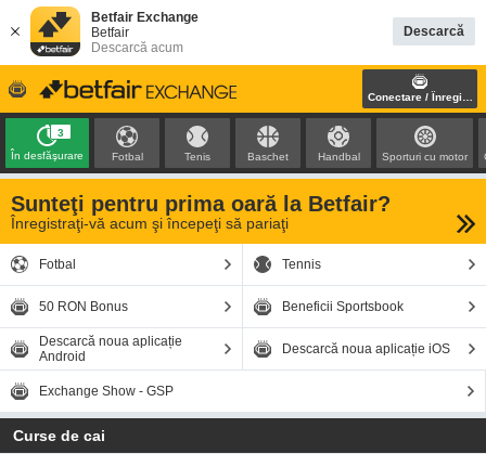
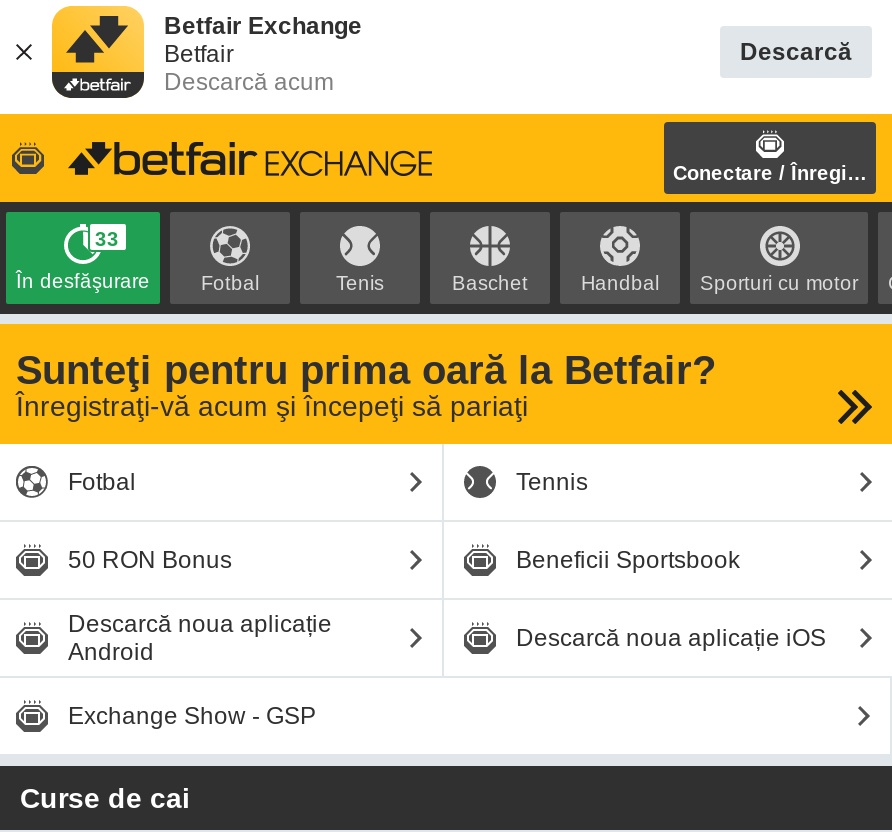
- 3
+ 33
